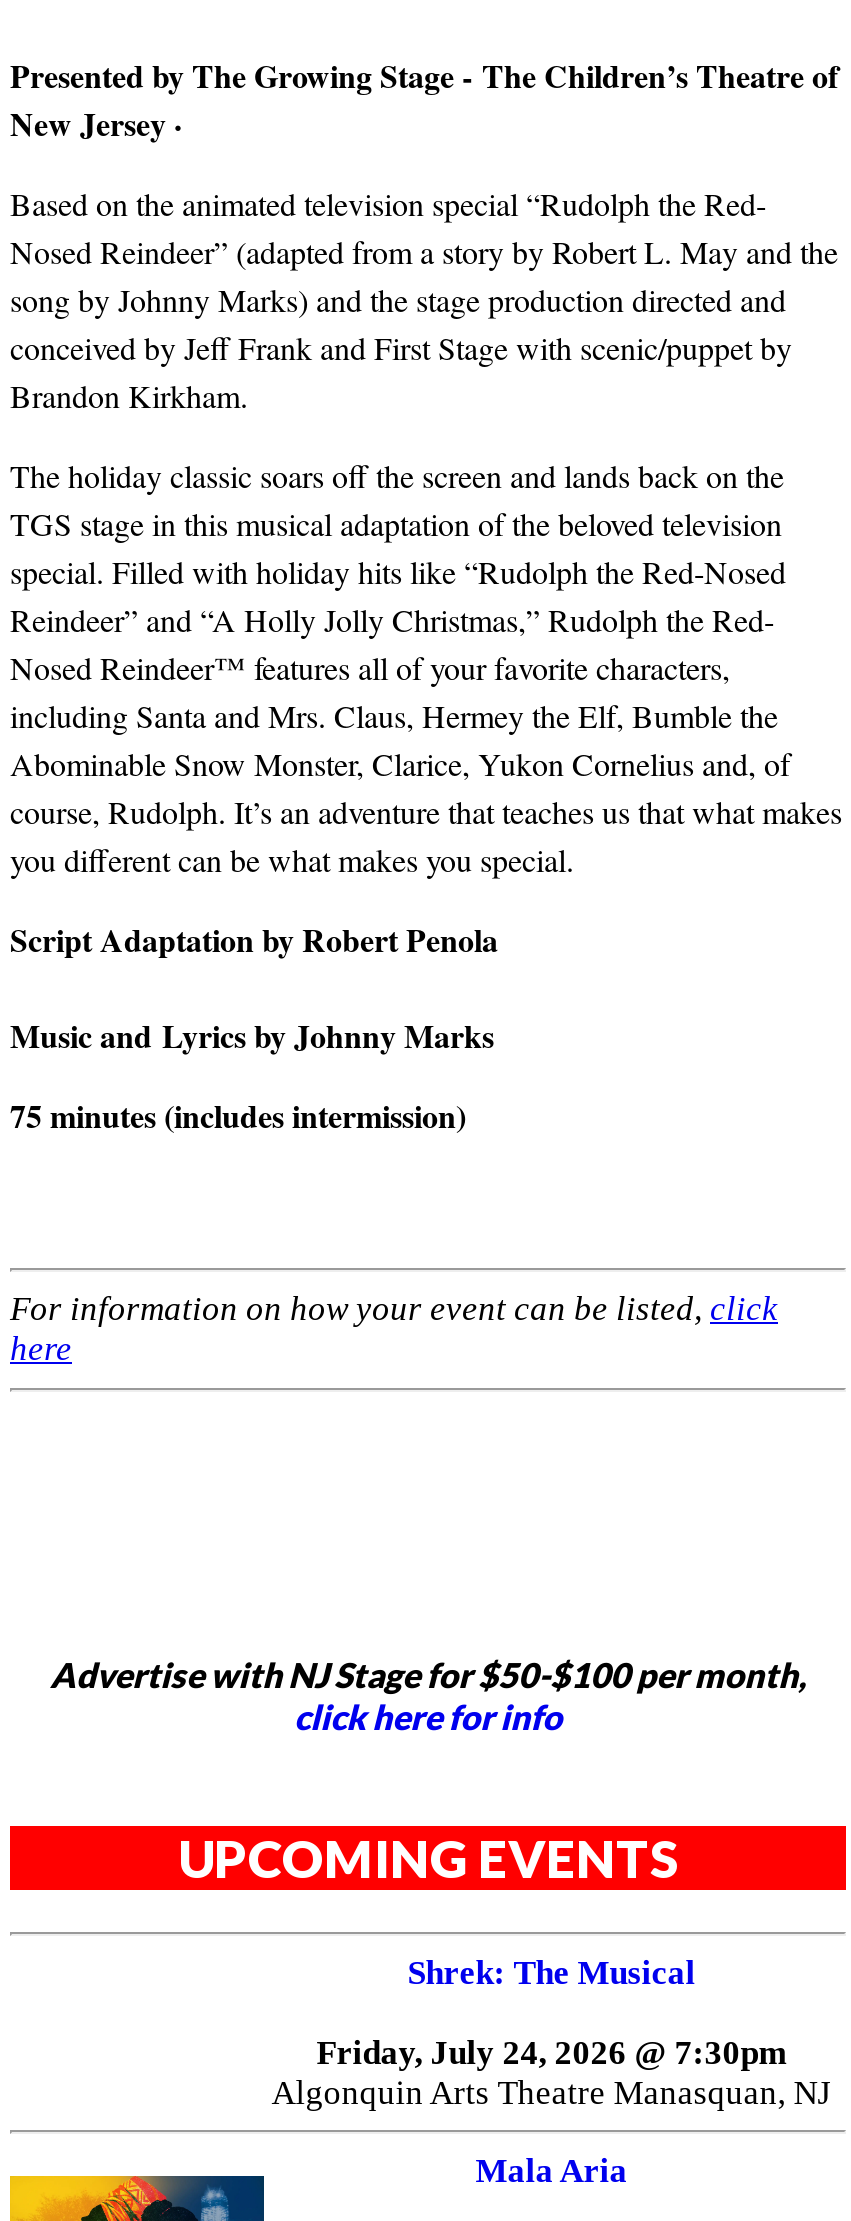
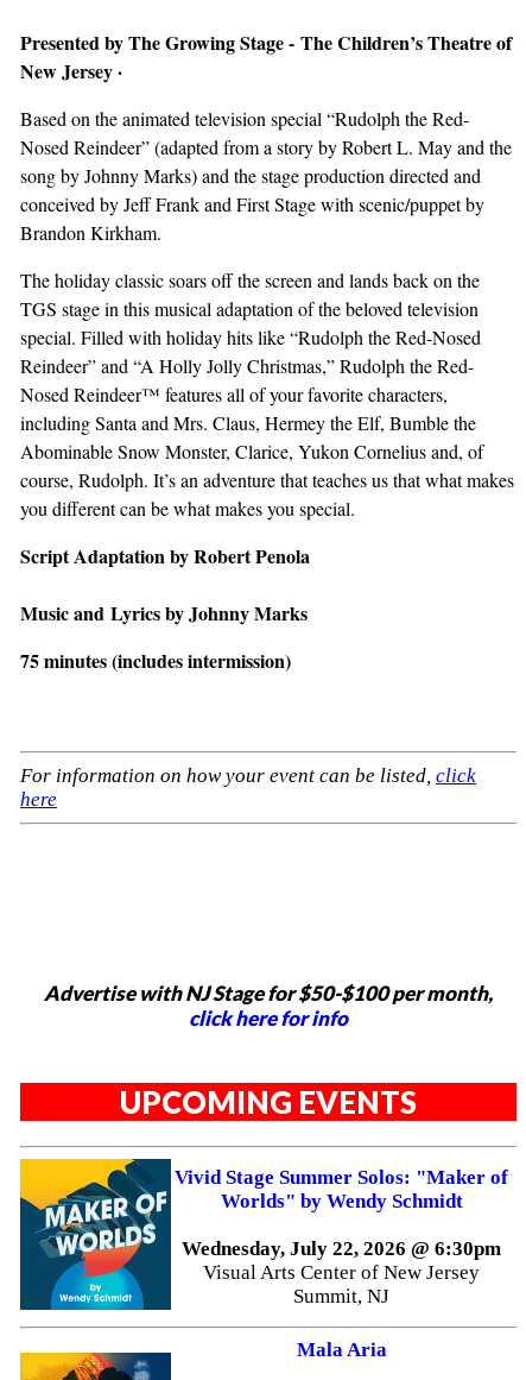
+ [image]

- Shrek: The Musical
+ Vivid Stage Summer Solos: "Maker of
+ Worlds" by Wendy Schmidt

- Friday, July 24, 2026 @ 7:30pm
- Algonquin Arts Theatre Manasquan, NJ
+ Wednesday, July 22, 2026 @ 6:30pm
+ Visual Arts Center of New Jersey
+ Summit, NJ
